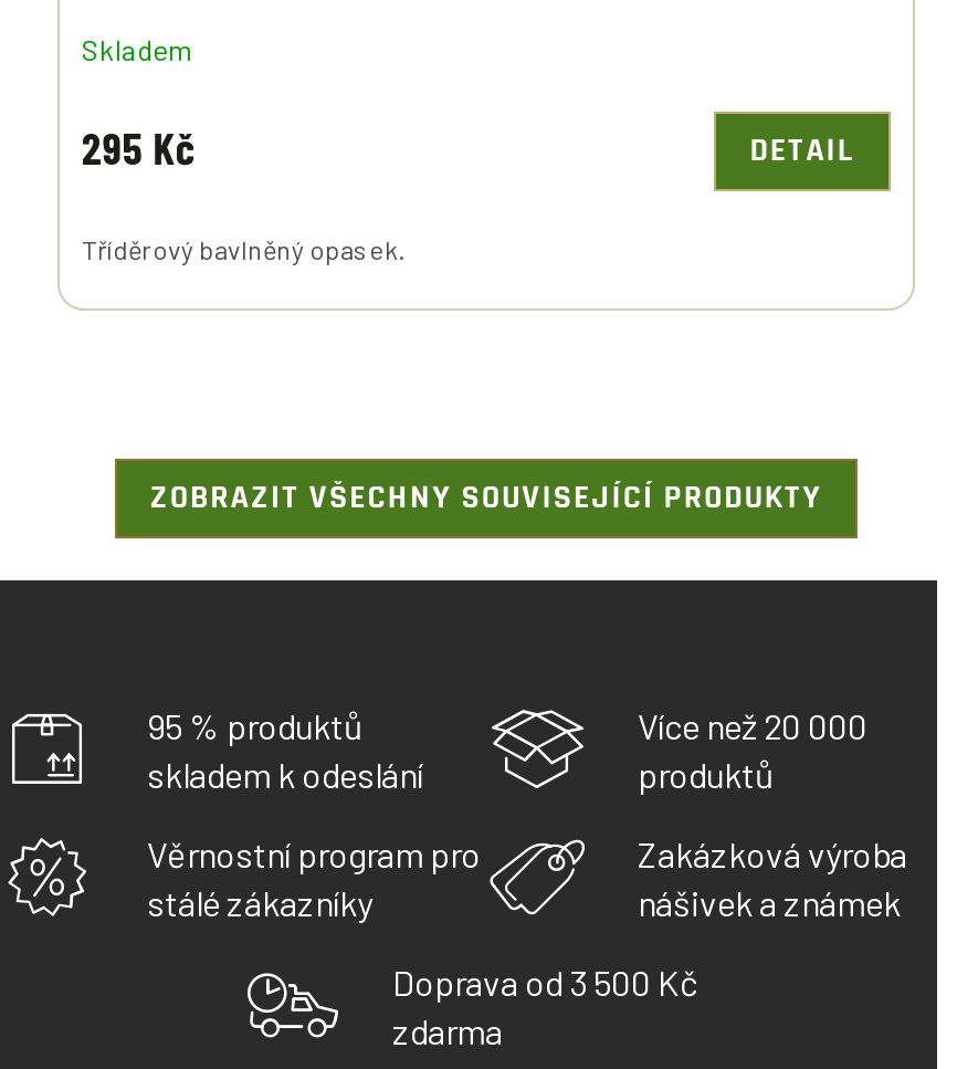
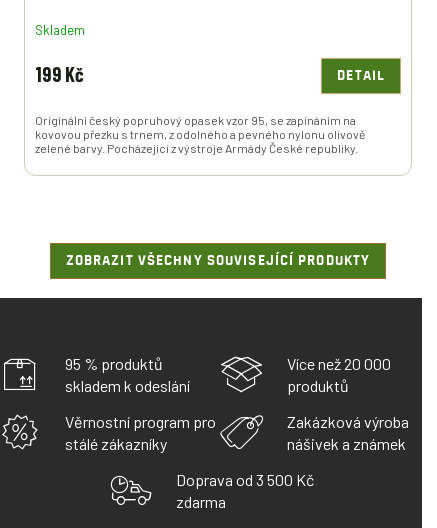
- 295 Kč
+ 199 Kč

- Tříděrový bavlněný opasek.
+ Originální český popruhový opasek vzor 95, se zapínáním na
+ kovovou přezku s trnem, z odolného a pevného nylonu olivově
+ zelené barvy. Pocházející z výstroje Armády České republiky.
